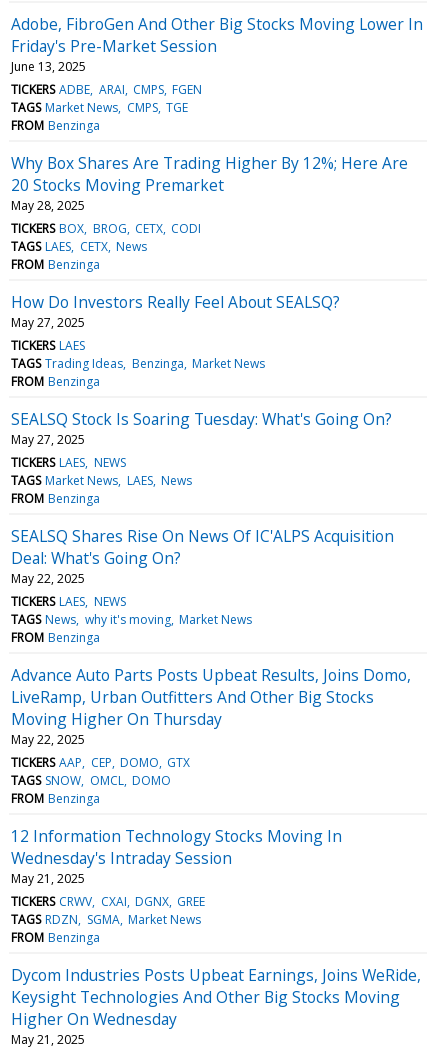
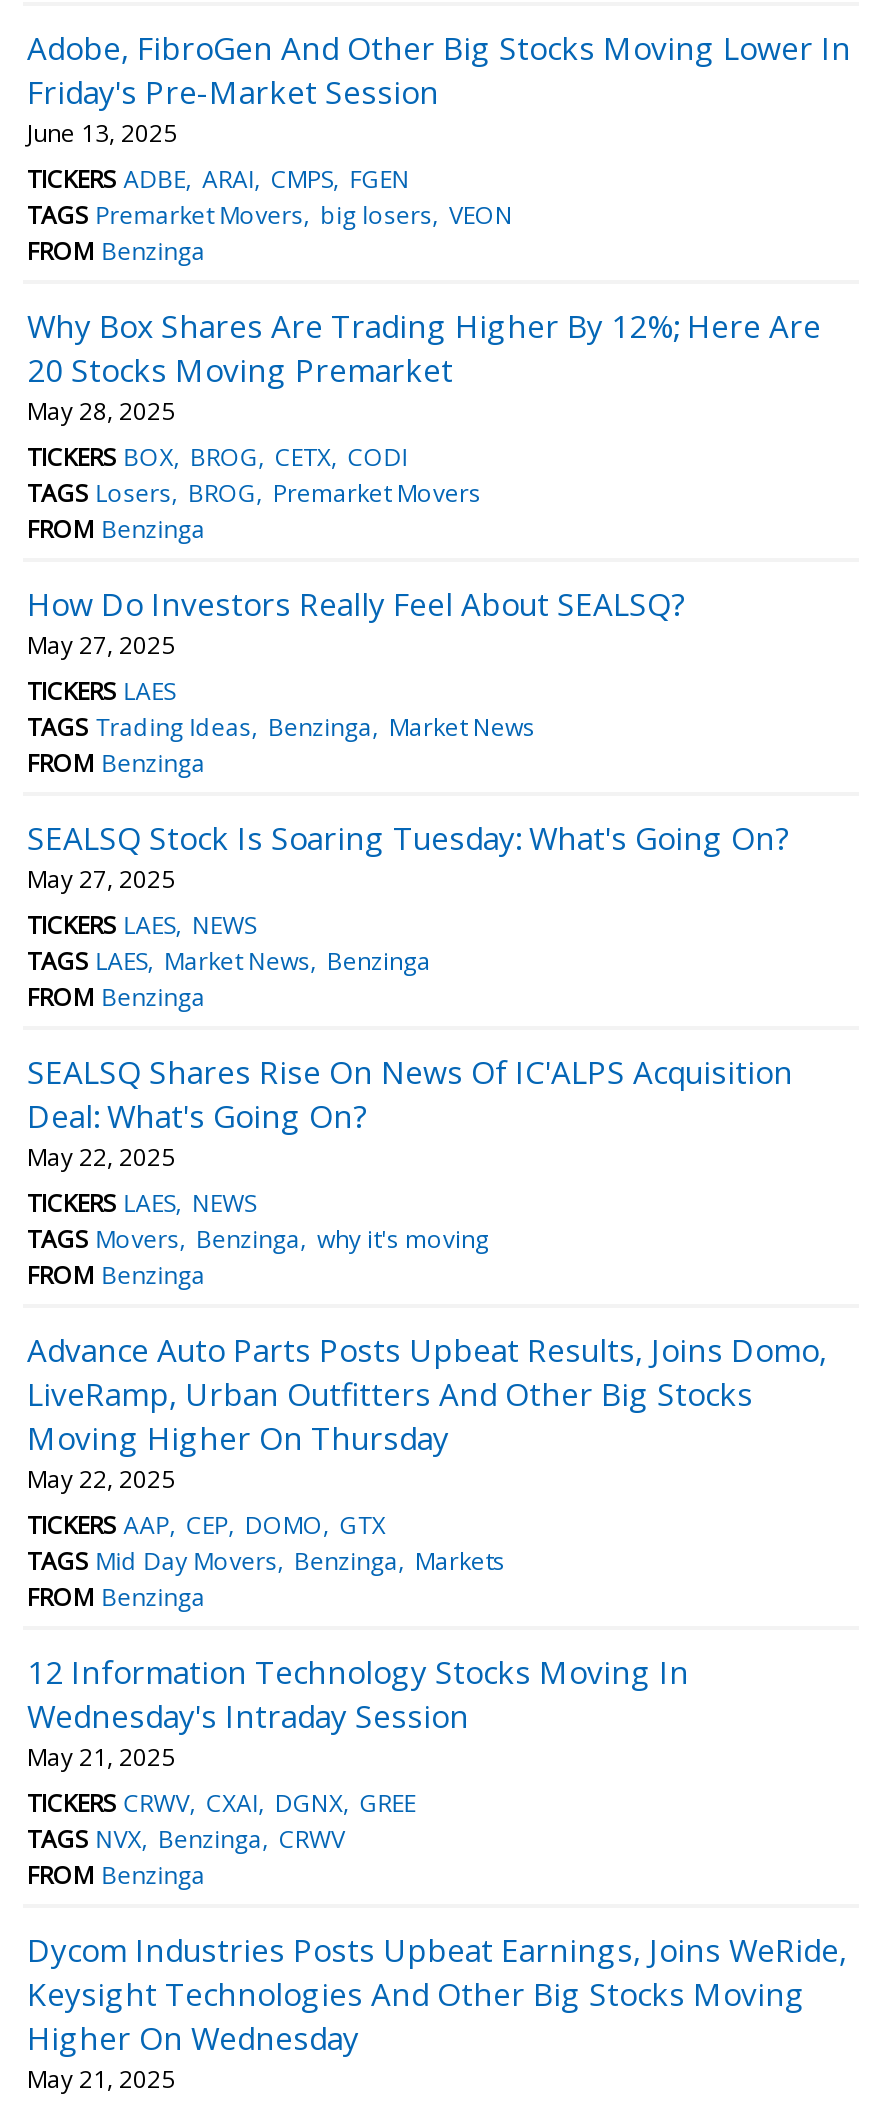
- TAGS Market News CMPS TGE
+ TAGS Premarket Movers big losers VEON

- TAGS LAES CETX News
+ TAGS Losers BROG Premarket Movers

- TAGS Market News LAES News
+ TAGS LAES Market News Benzinga

- TAGS News why it's moving Market News
+ TAGS Movers Benzinga why it's moving

- TAGS SNOW OMCL DOMO
+ TAGS Mid Day Movers Benzinga Markets

- TAGS RDZN SGMA Market News
+ TAGS NVX Benzinga CRWV
